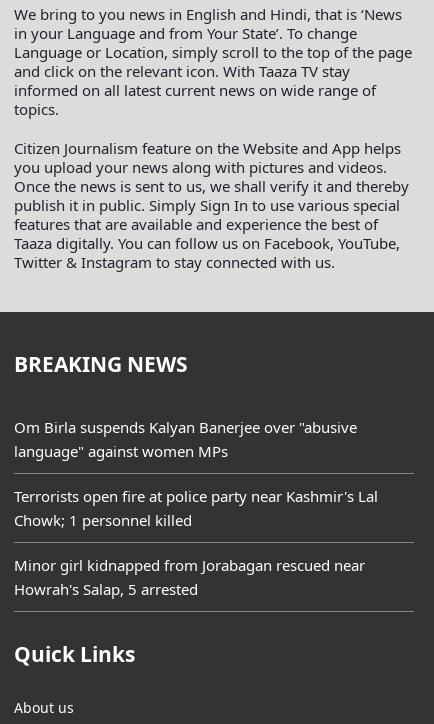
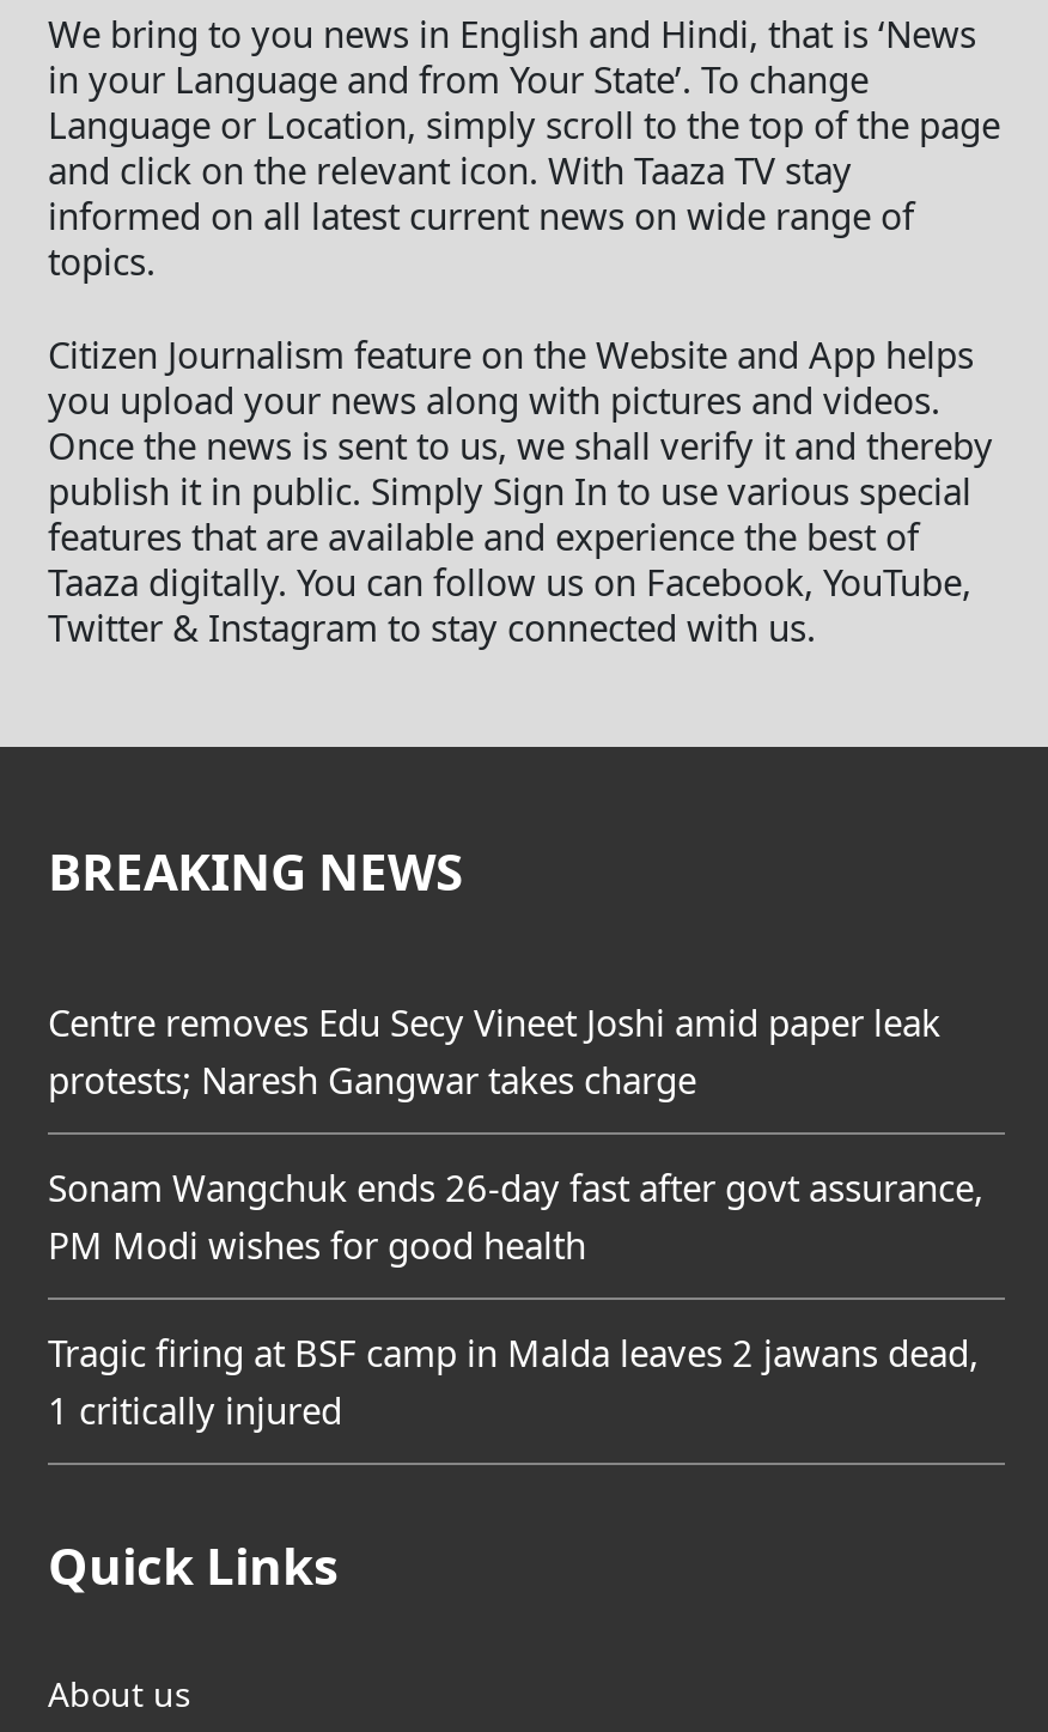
- Om Birla suspends Kalyan Banerjee over "abusive
- language" against women MPs
+ Centre removes Edu Secy Vineet Joshi amid paper leak
+ protests; Naresh Gangwar takes charge

- Terrorists open fire at police party near Kashmir's Lal
- Chowk; 1 personnel killed
+ Sonam Wangchuk ends 26-day fast after govt assurance,
+ PM Modi wishes for good health

- Minor girl kidnapped from Jorabagan rescued near
- Howrah's Salap, 5 arrested
+ Tragic firing at BSF camp in Malda leaves 2 jawans dead,
+ 1 critically injured
